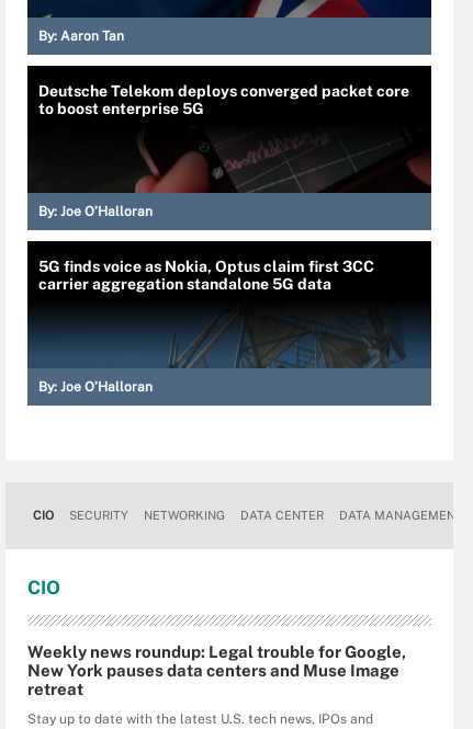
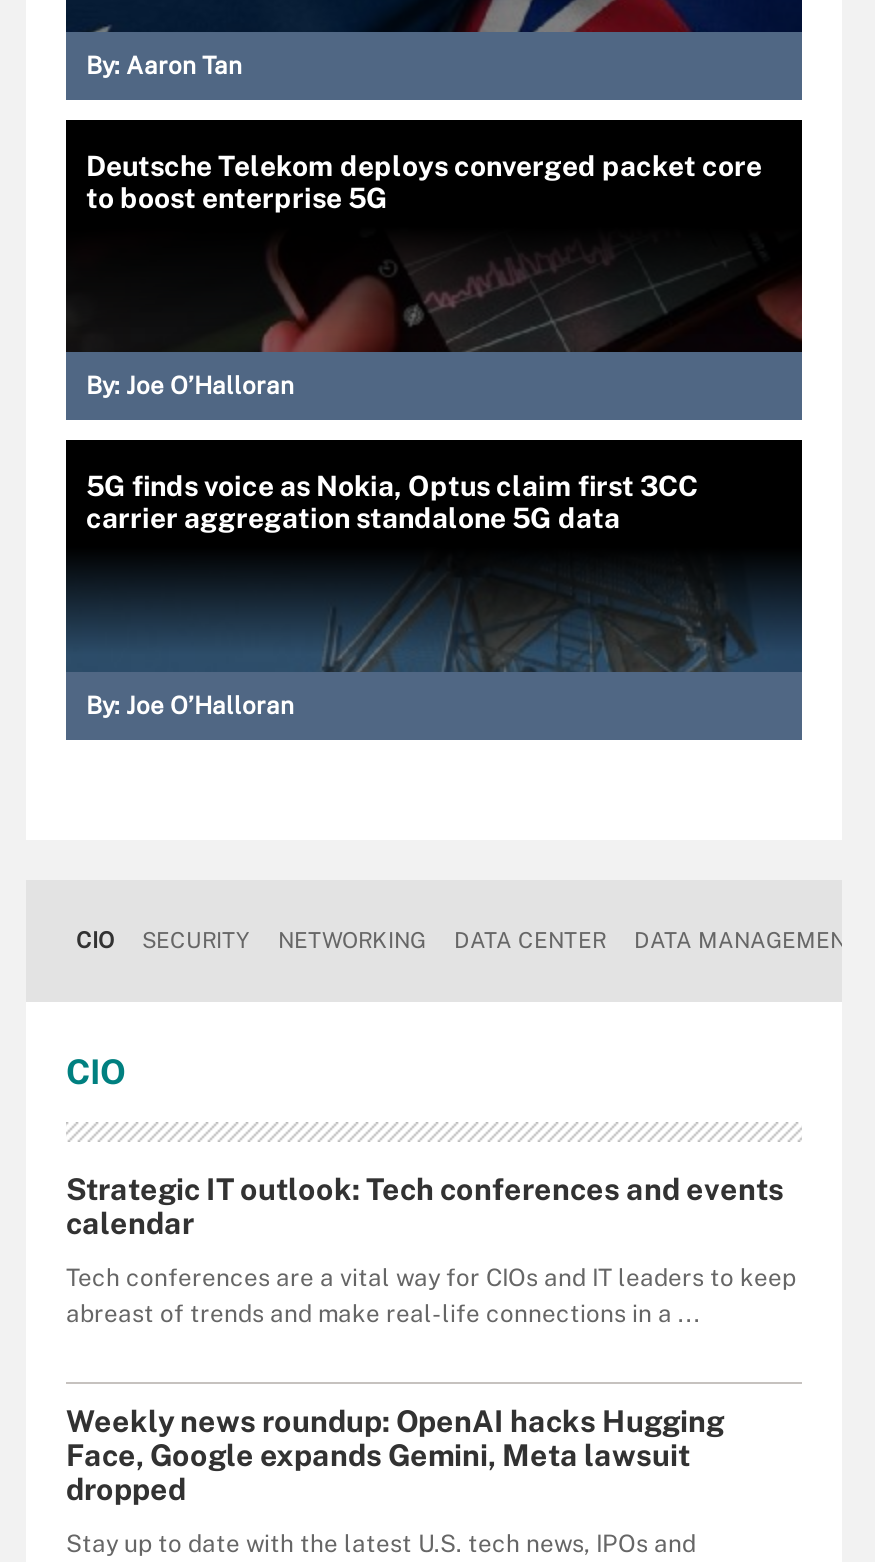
- Weekly news roundup: Legal trouble for Google,
- New York pauses data centers and Muse Image
- retreat
+ Strategic IT outlook: Tech conferences and events
+ calendar
+ Tech conferences are a vital way for CIOs and IT leaders to keep
+ abreast of trends and make real-life connections in a ...
+ Weekly news roundup: OpenAI hacks Hugging
+ Face, Google expands Gemini, Meta lawsuit
+ dropped
